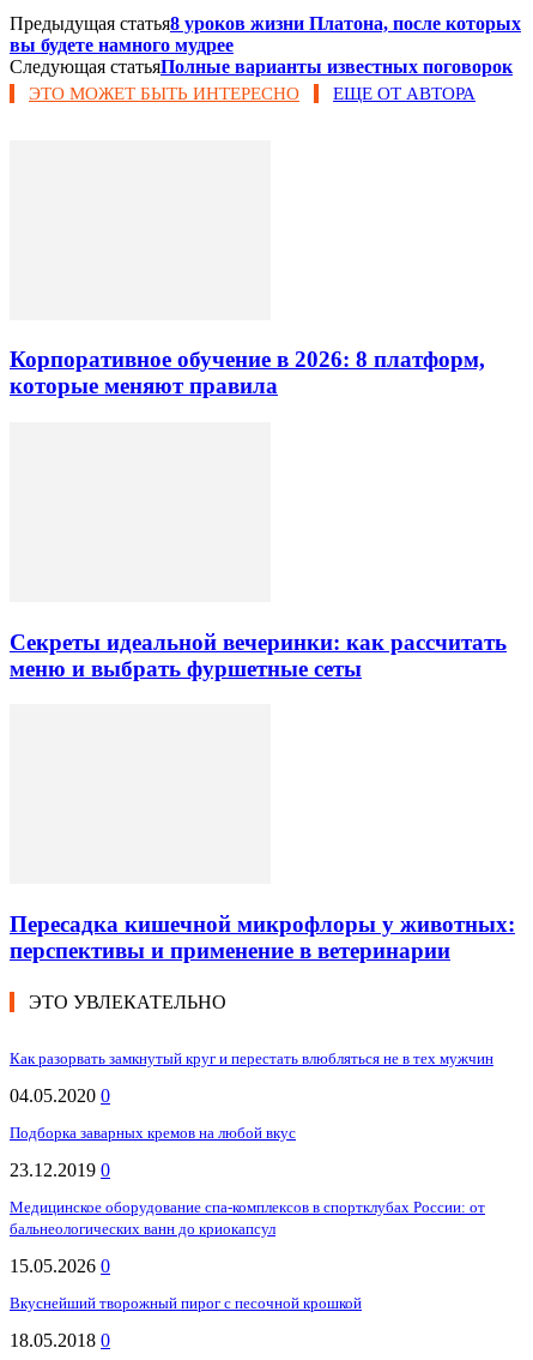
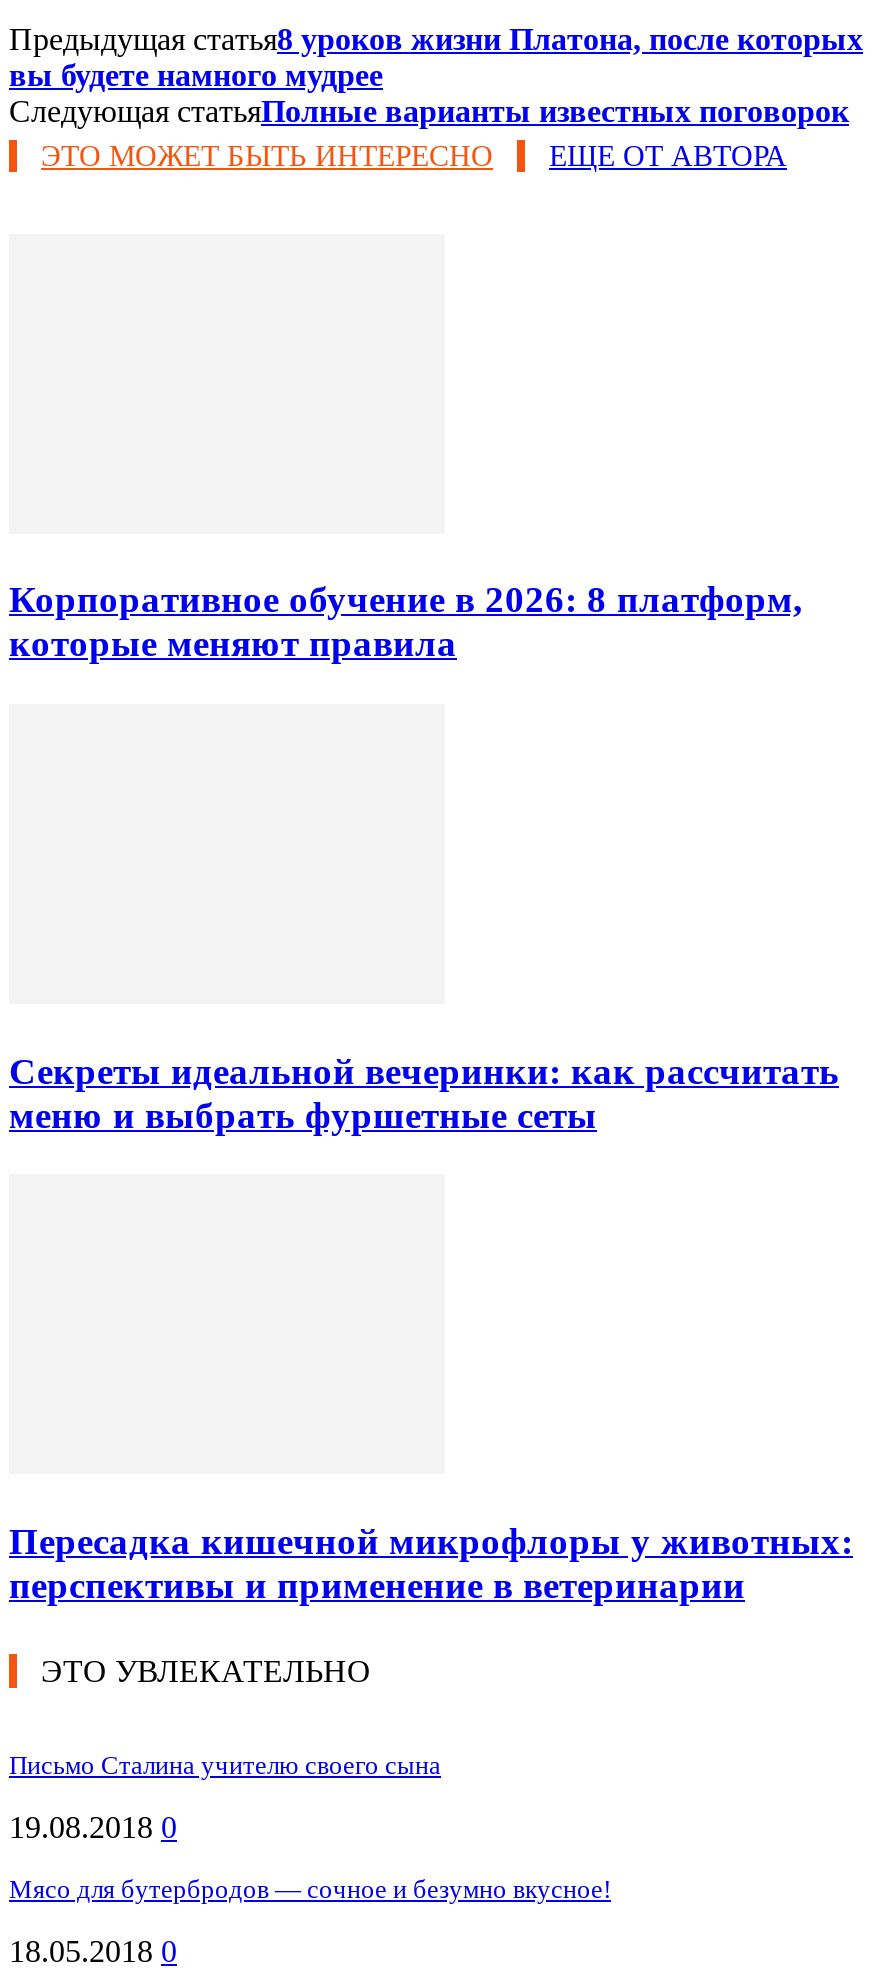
- Как разорвать замкнутый круг и перестать влюбляться не в тех мужчин
- 04.05.2020 0
- Подборка заварных кремов на любой вкус
- 23.12.2019 0
- Медицинское оборудование спа-комплексов в спортклубах России: от
- бальнеологических ванн до криокапсул
- 15.05.2026 0
- Вкуснейший творожный пирог с песочной крошкой
+ Письмо Сталина учителю своего сына
+ 19.08.2018 0
+ Мясо для бутербродов — сочное и безумно вкусное!
